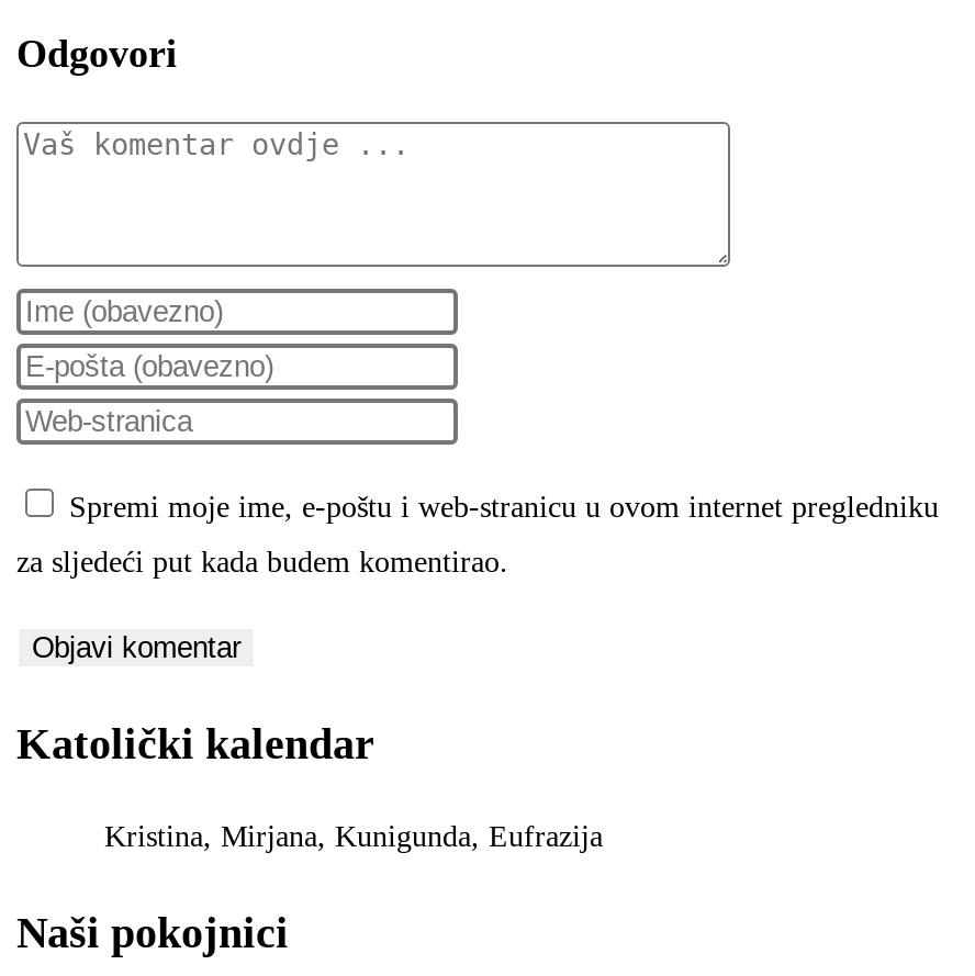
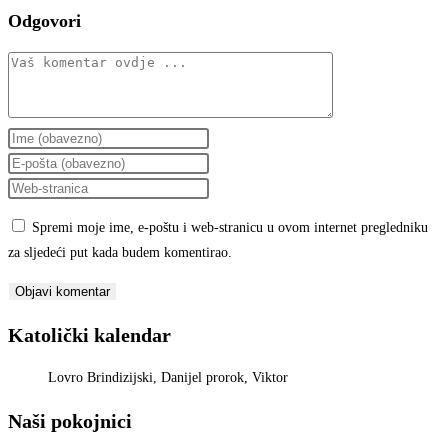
- Kristina, Mirjana, Kunigunda, Eufrazija
+ Lovro Brindizijski, Danijel prorok, Viktor
